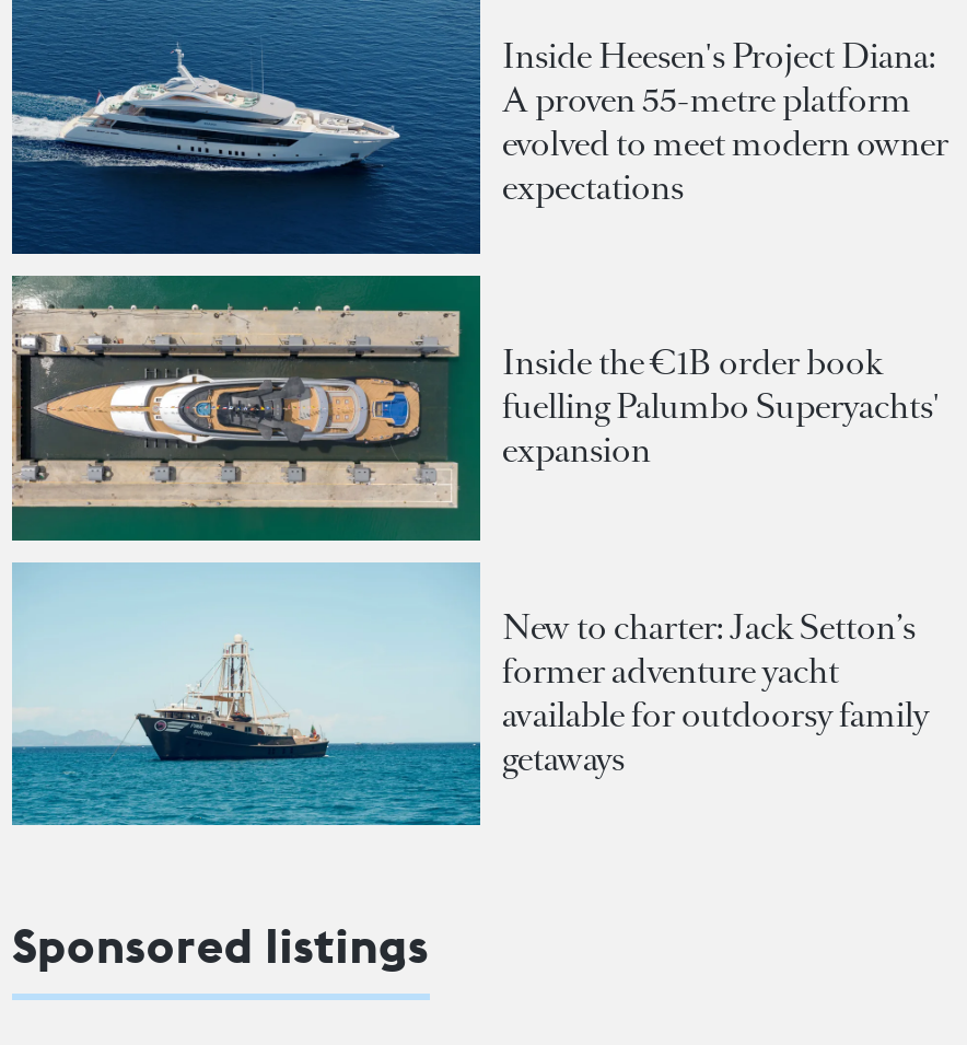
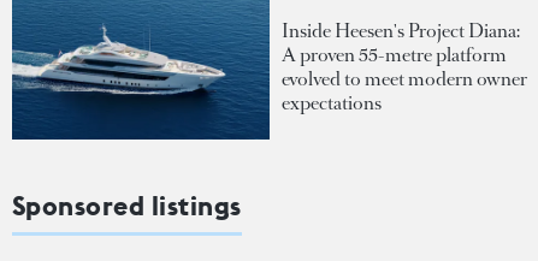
- [image]
- Inside the €1B order book
- fuelling Palumbo Superyachts'
- expansion

- [image]
- New to charter: Jack Setton’s
- former adventure yacht
- available for outdoorsy family
- getaways
